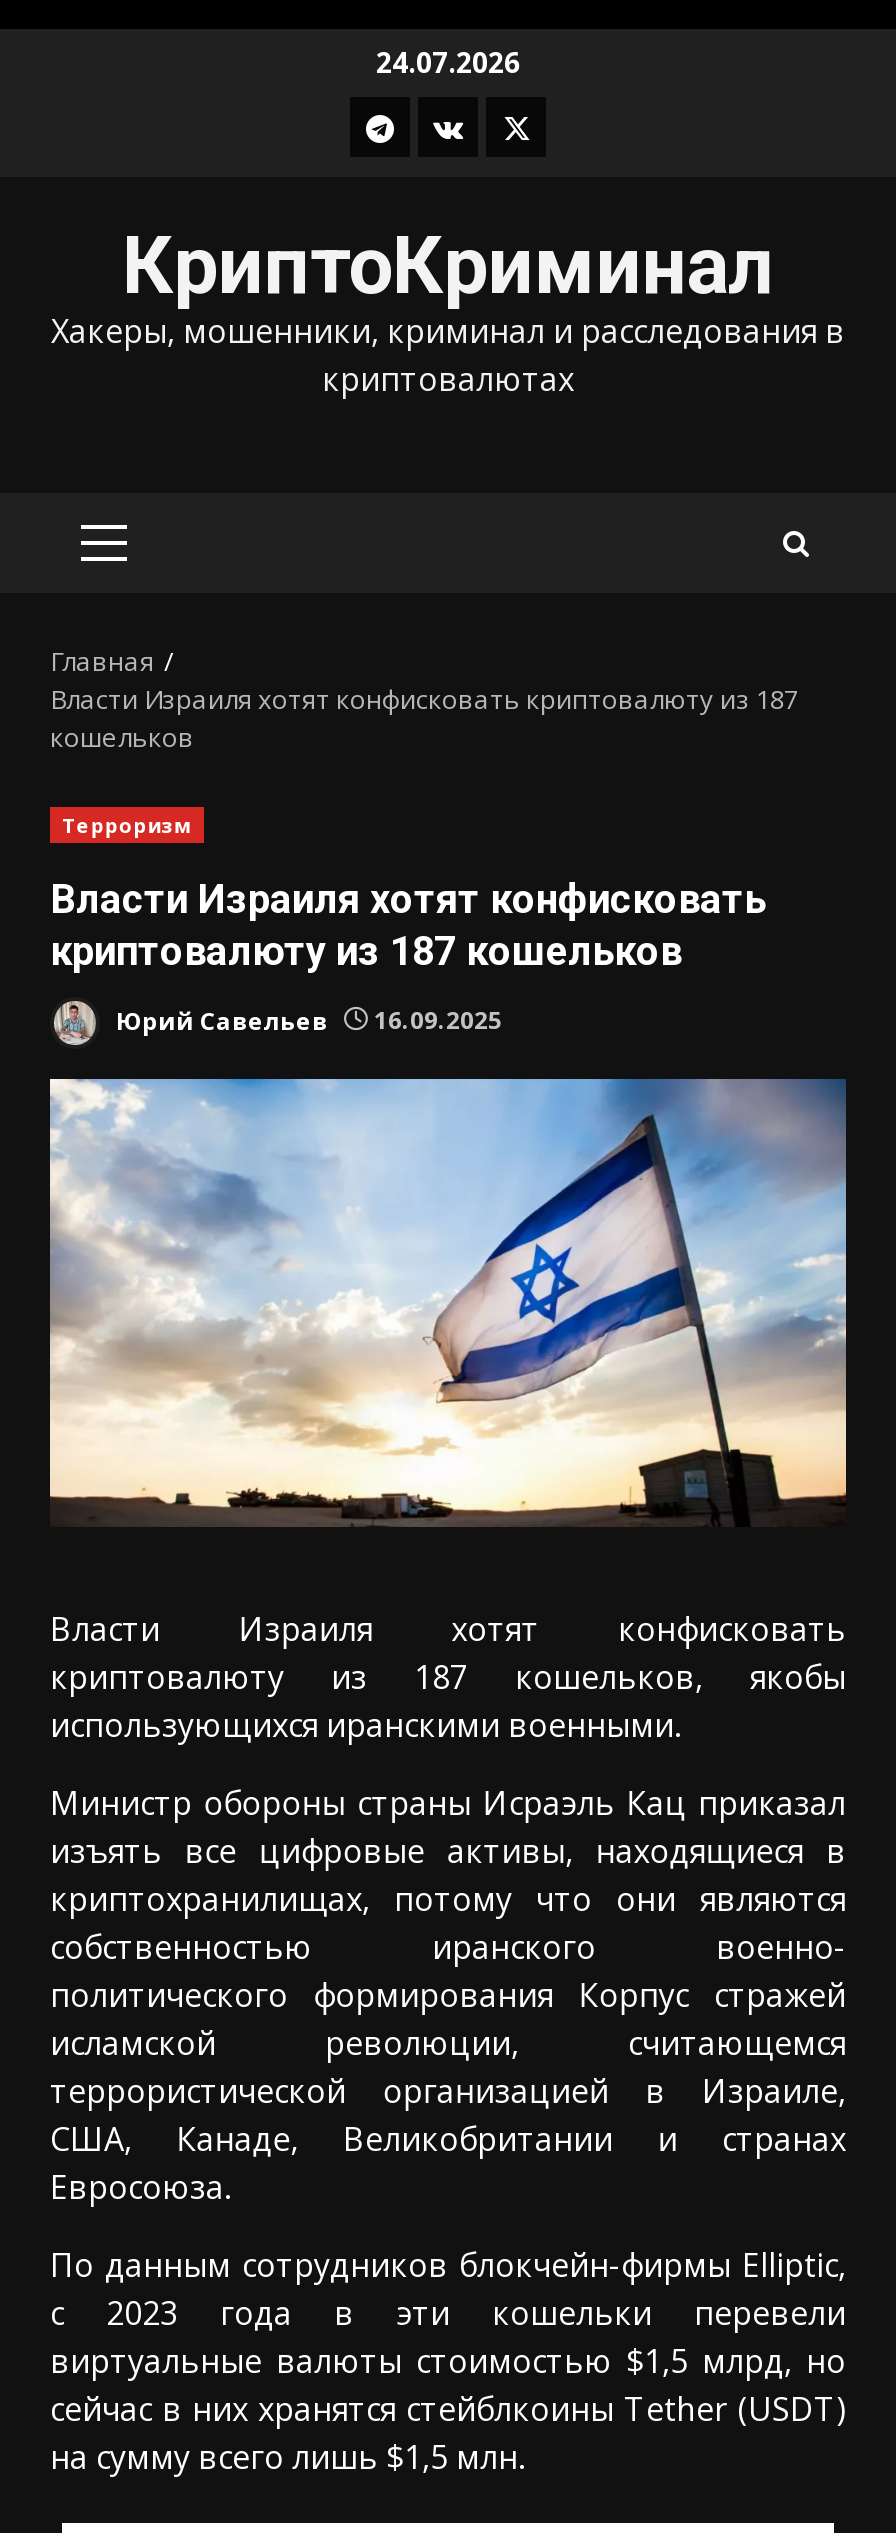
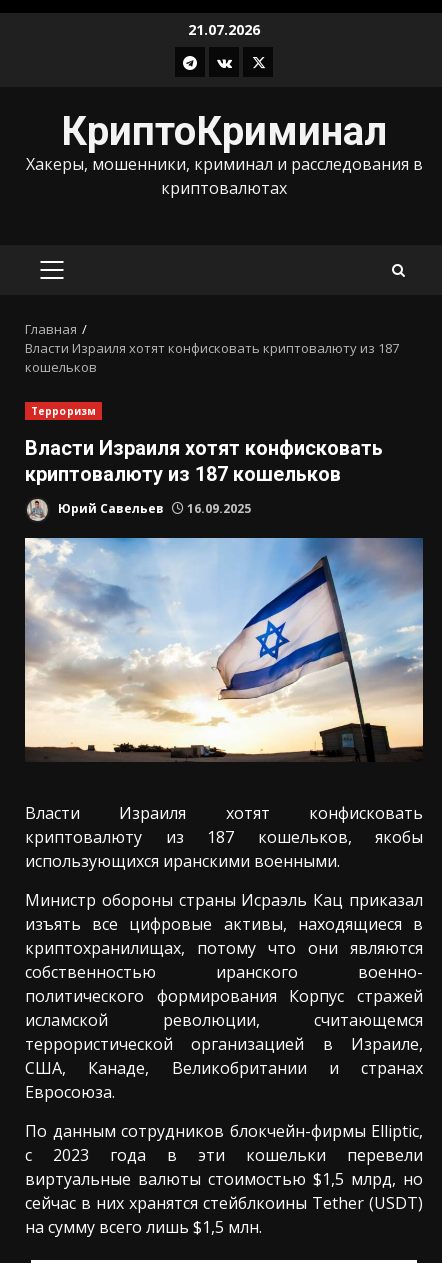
- 24.07.2026
+ 21.07.2026
